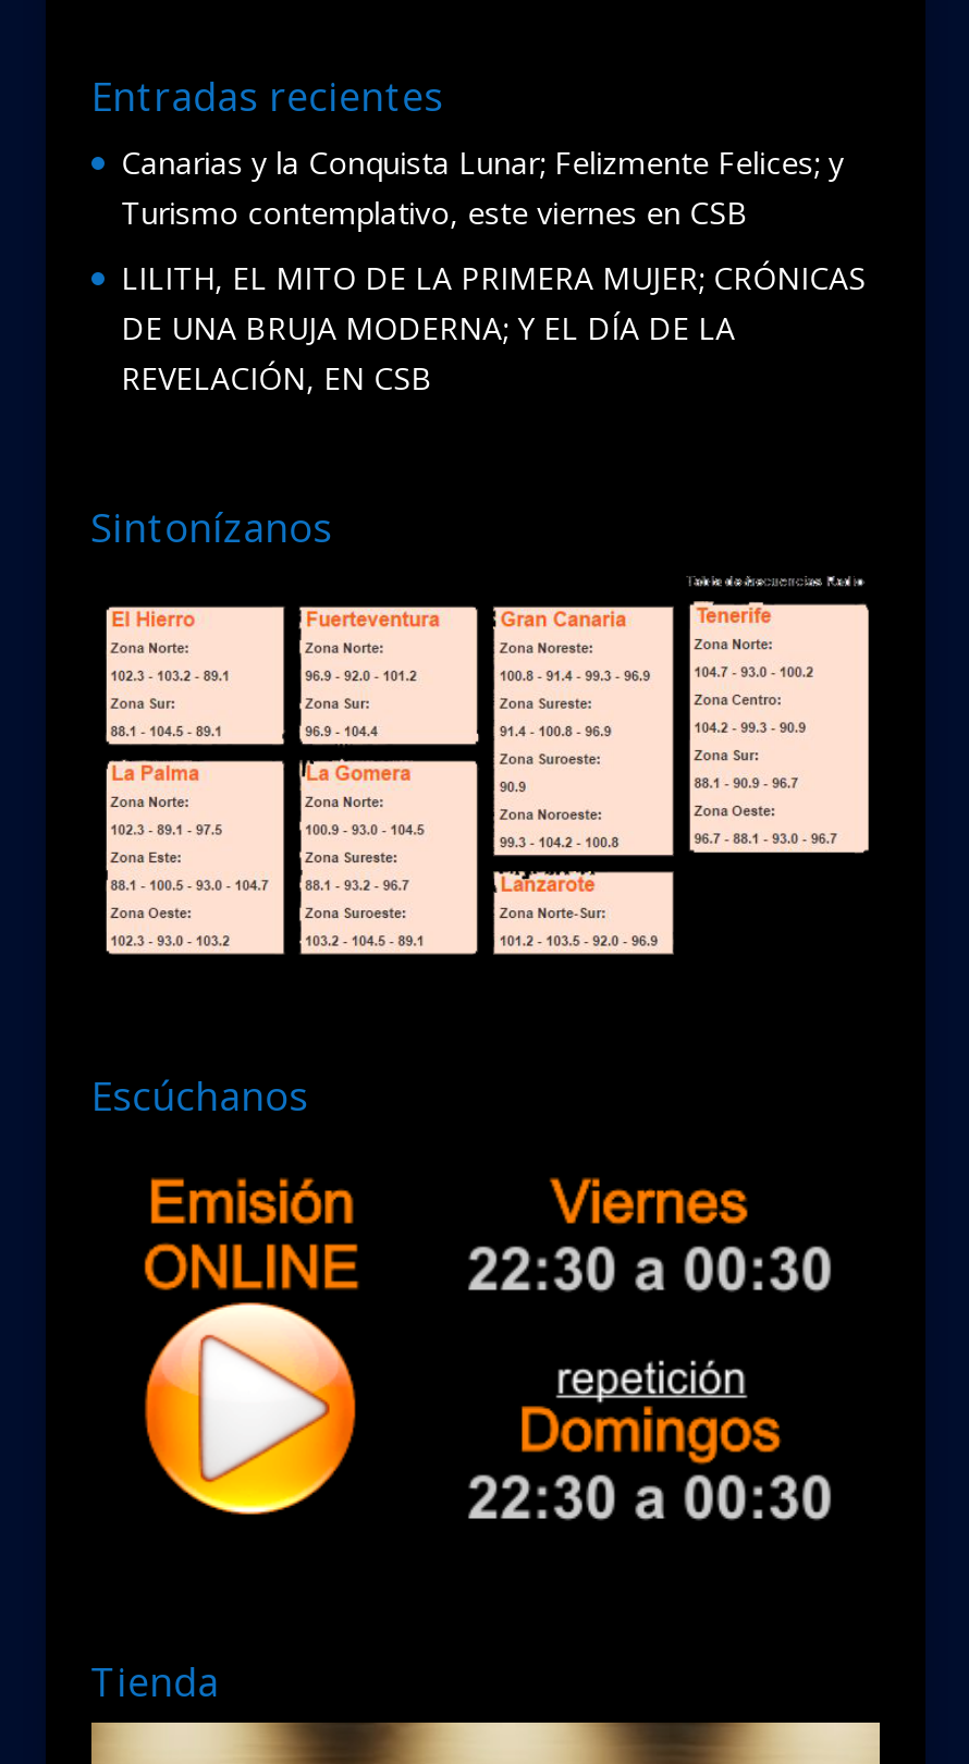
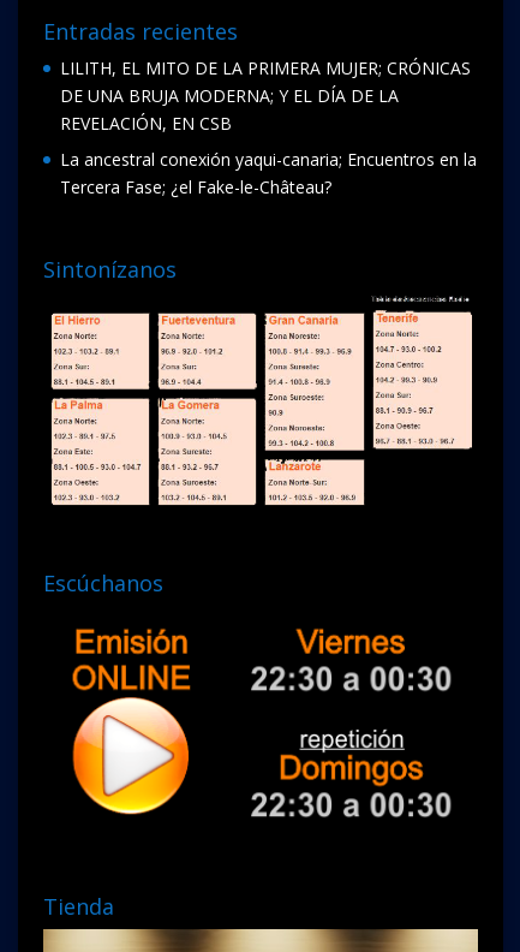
- Canarias y la Conquista Lunar; Felizmente Felices; y
- Turismo contemplativo, este viernes en CSB

moved up: LILITH, EL MITO DE LA PRIMERA MUJER; CRÓNICAS | DE UNA BRUJA MODERNA; Y EL DÍA DE LA | REVELACIÓN, EN CSB

+ La ancestral conexión yaqui-canaria; Encuentros en la
+ Tercera Fase; ¿el Fake-le-Château?
